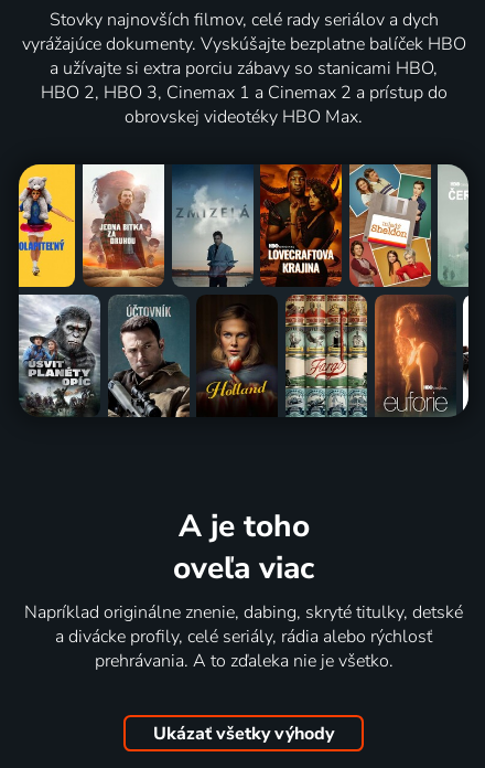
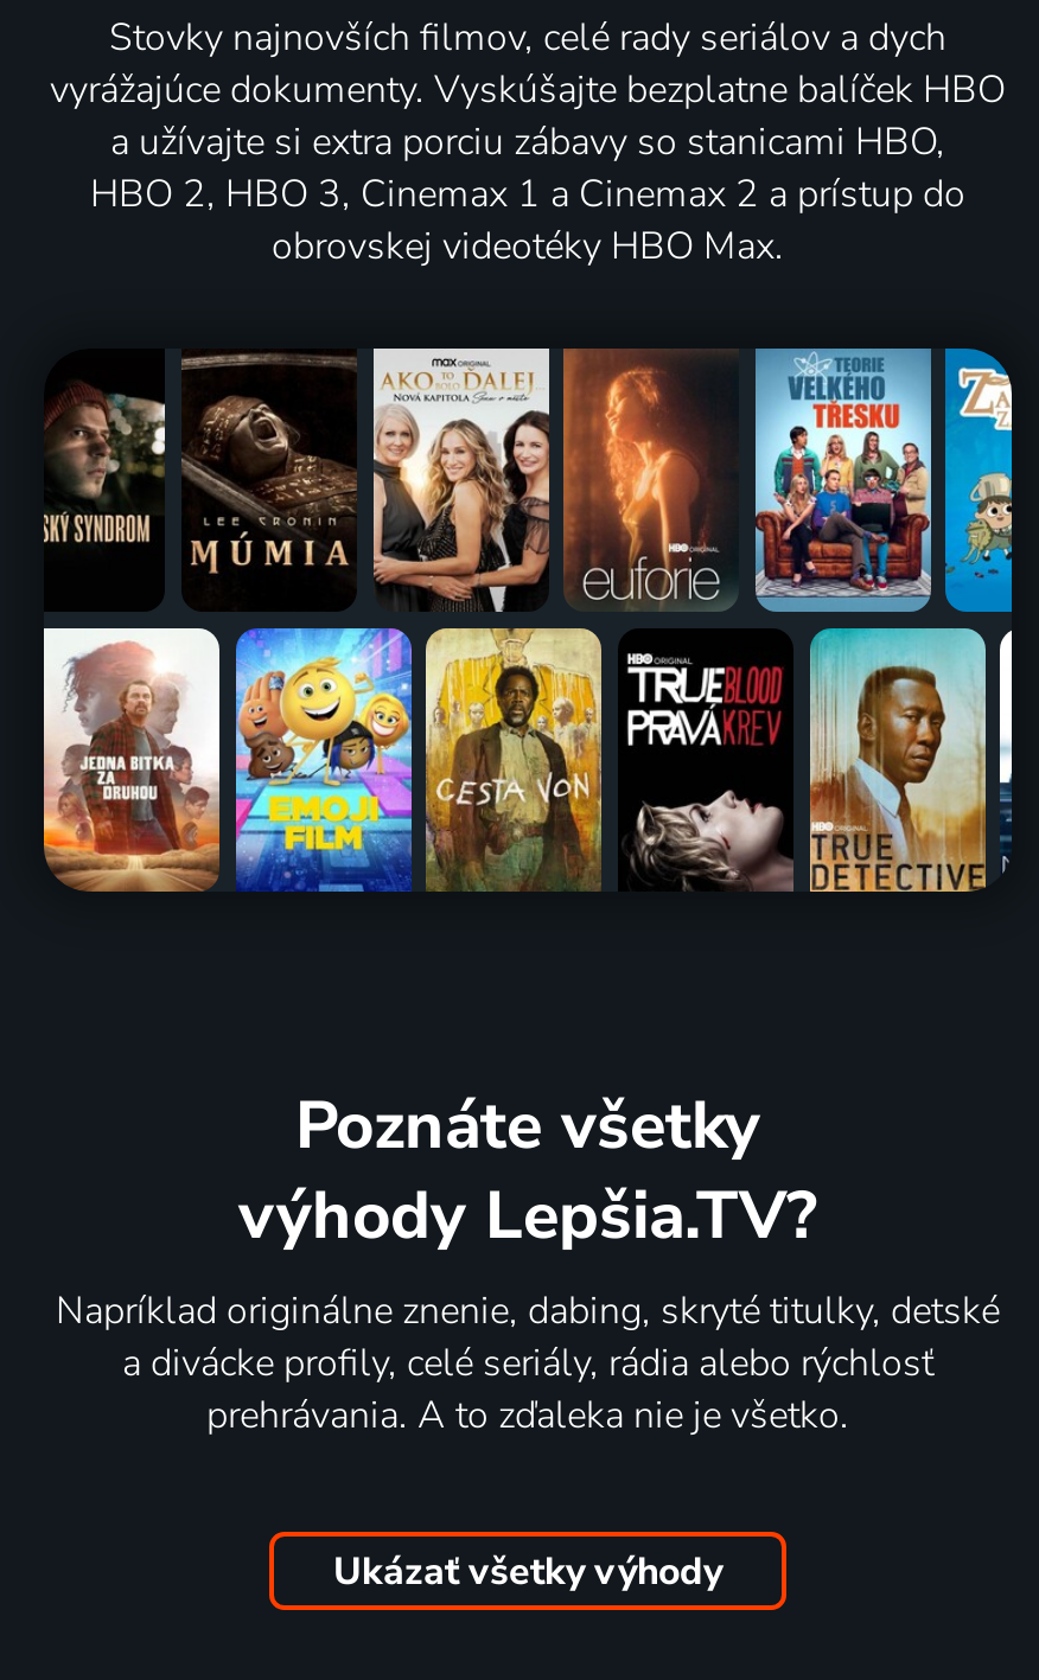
- [image]
+ [image]

- A je toho
- oveľa viac
+ Poznáte všetky
+ výhody Lepšia.TV?
